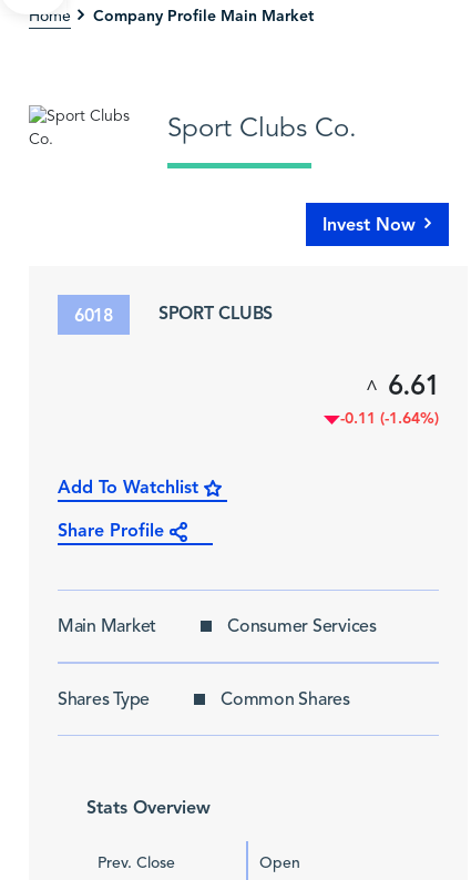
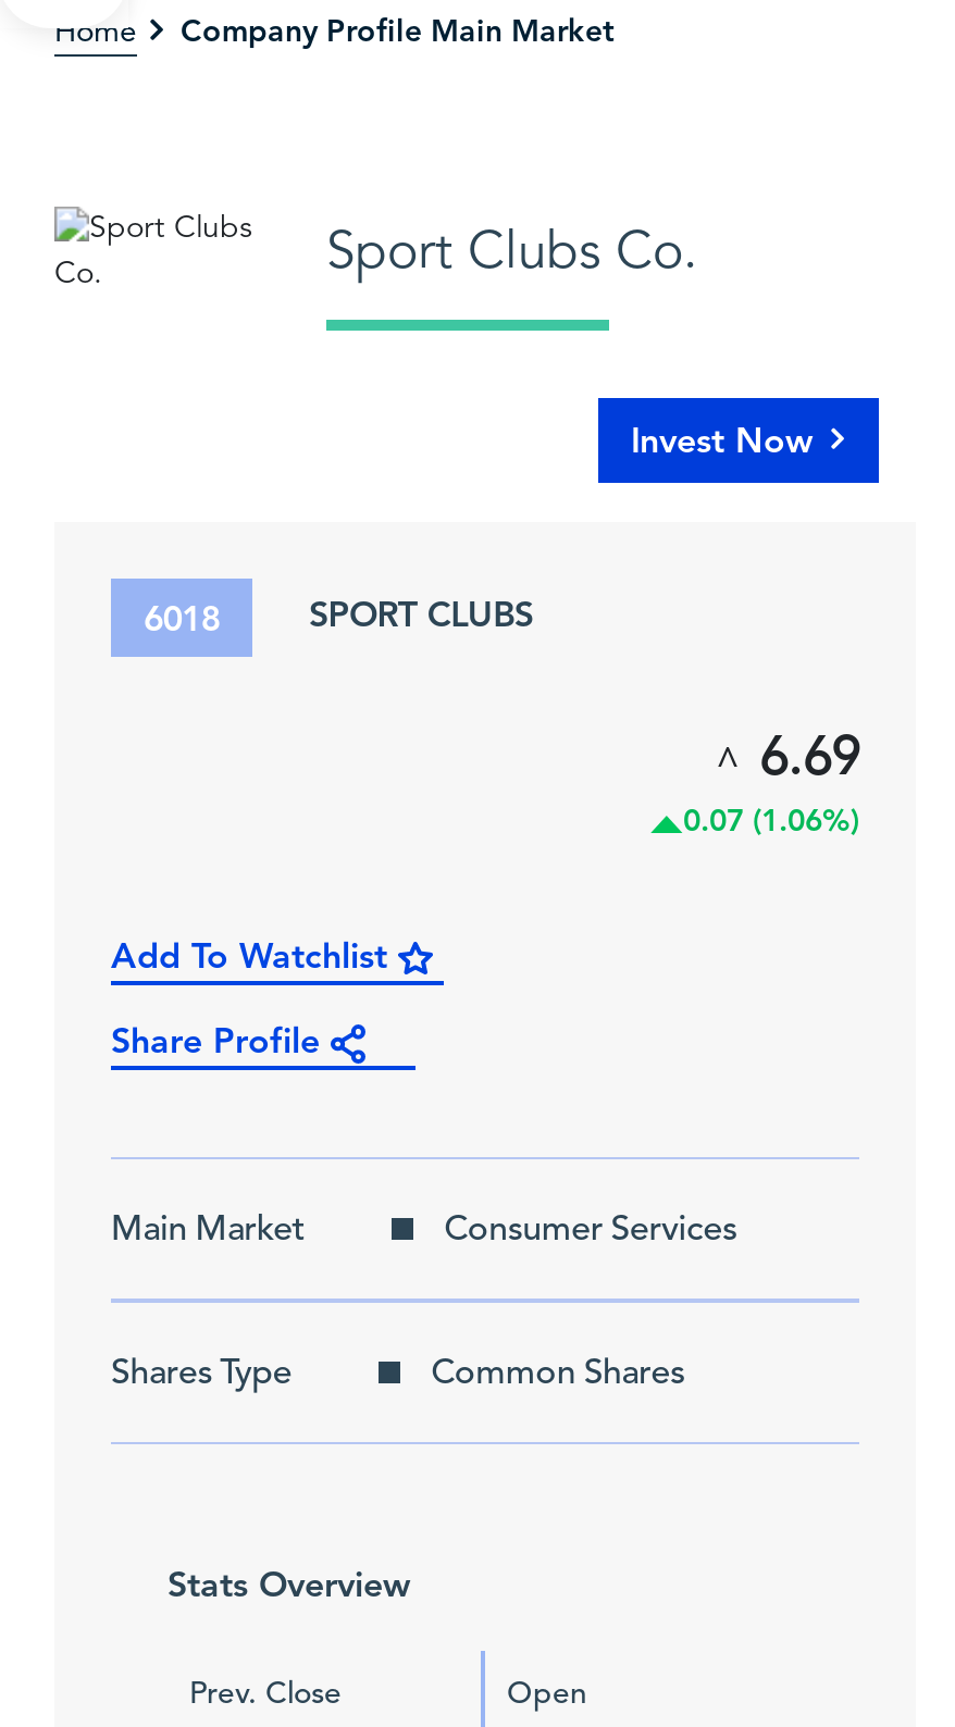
- ^ 6.61
+ ^ 6.69

- -0.11 (-1.64%)
+ 0.07 (1.06%)
